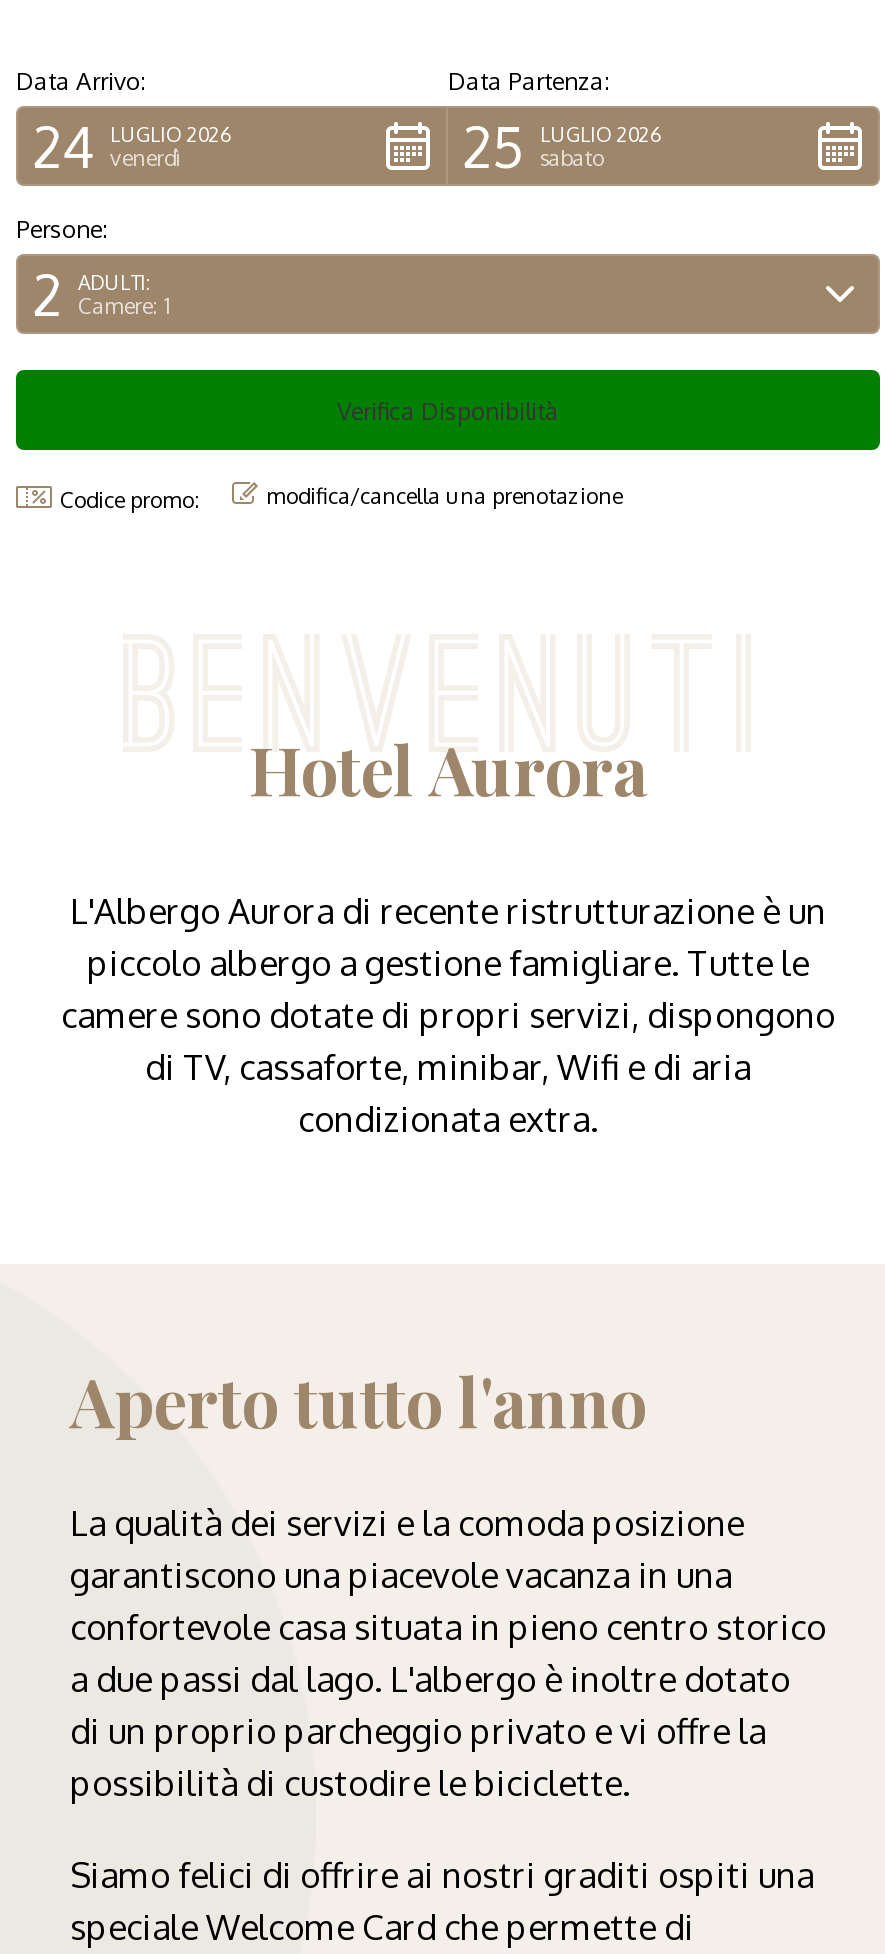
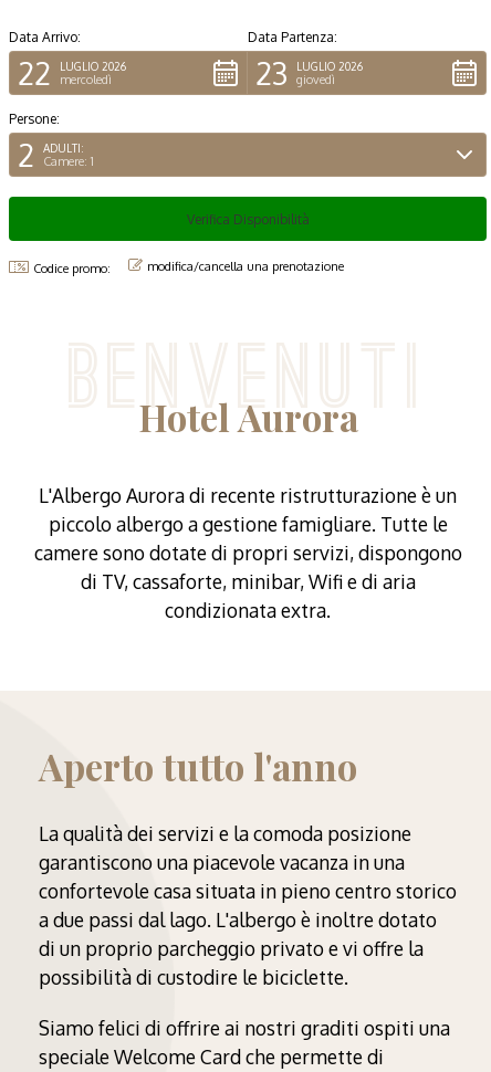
- 24
+ 22

- 25
+ 23

- venerdì
+ mercoledì

- sabato
+ giovedì
